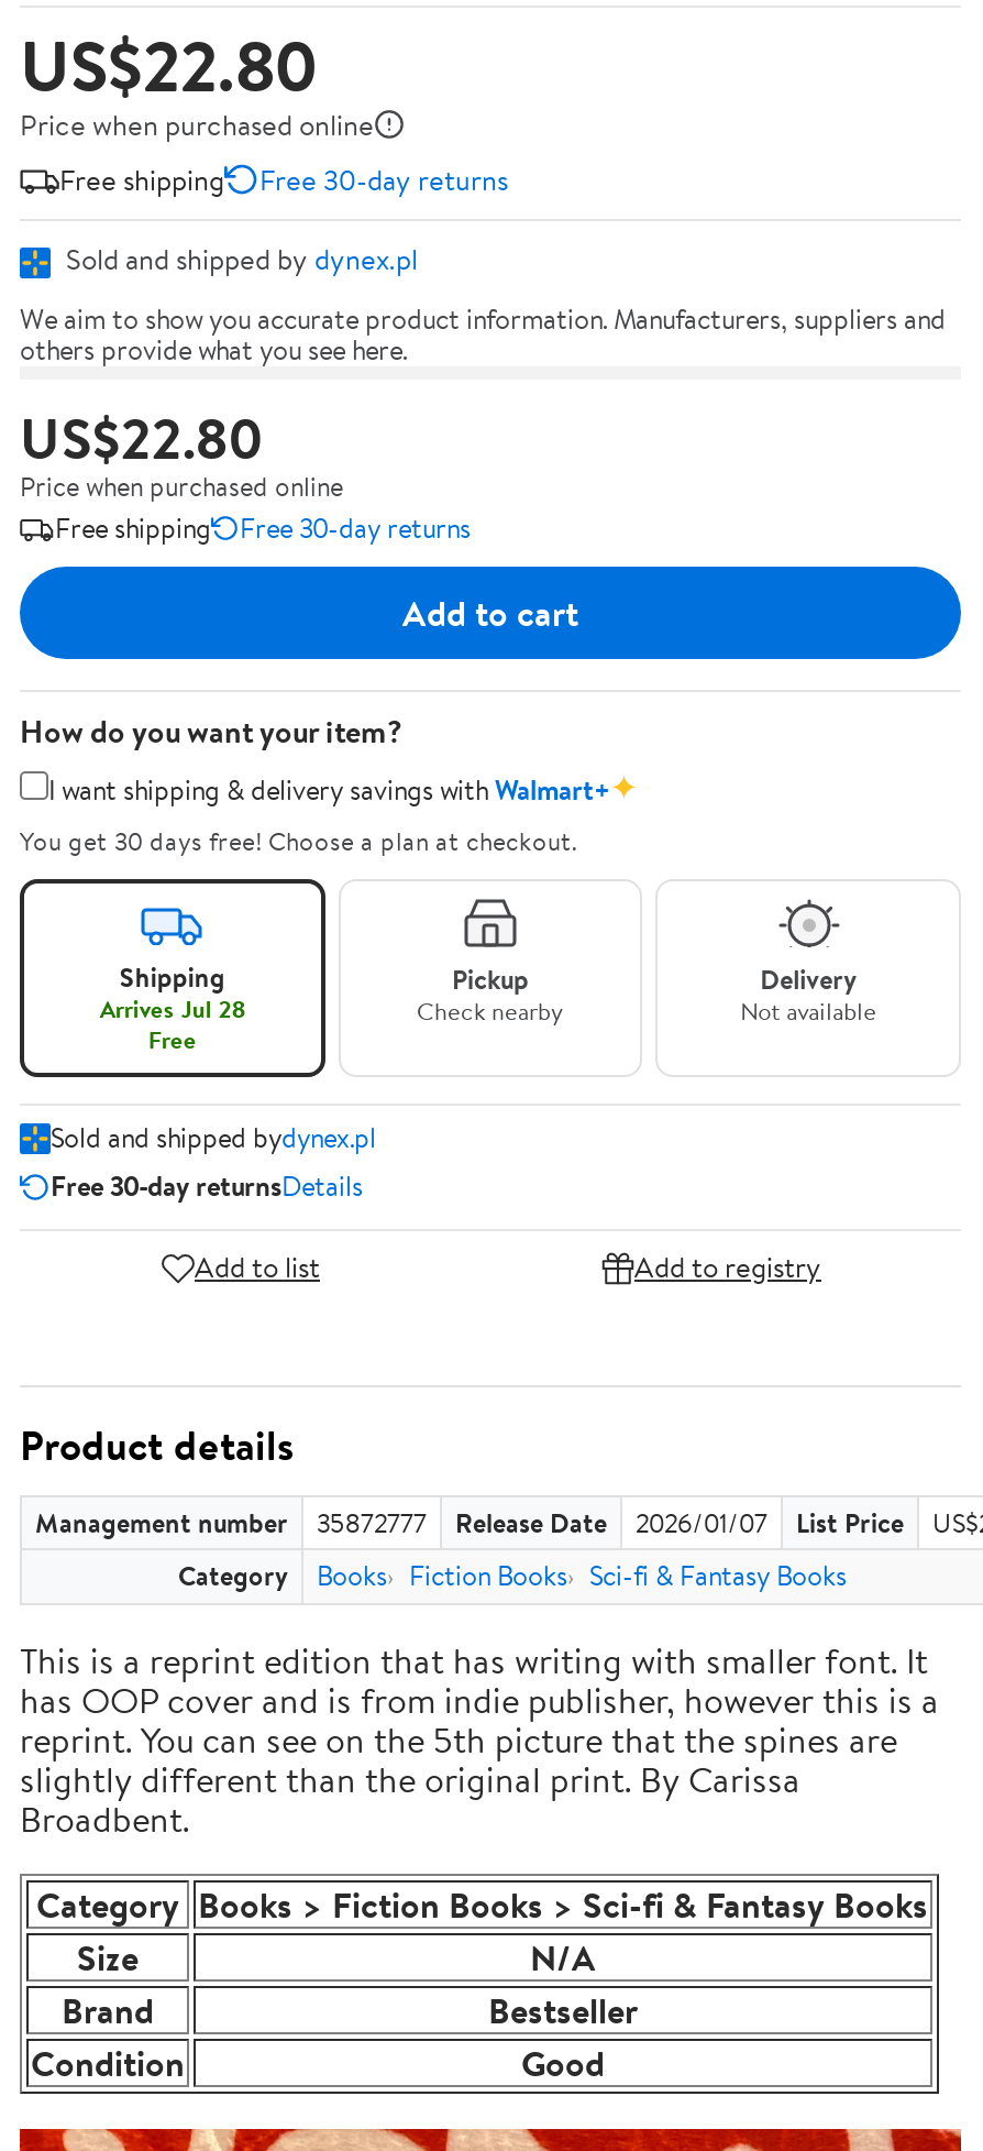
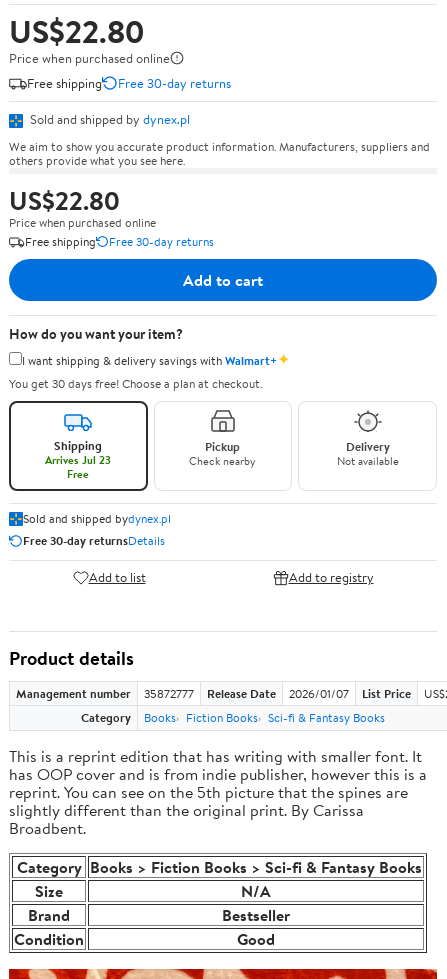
- Arrives Jul 28
+ Arrives Jul 23
